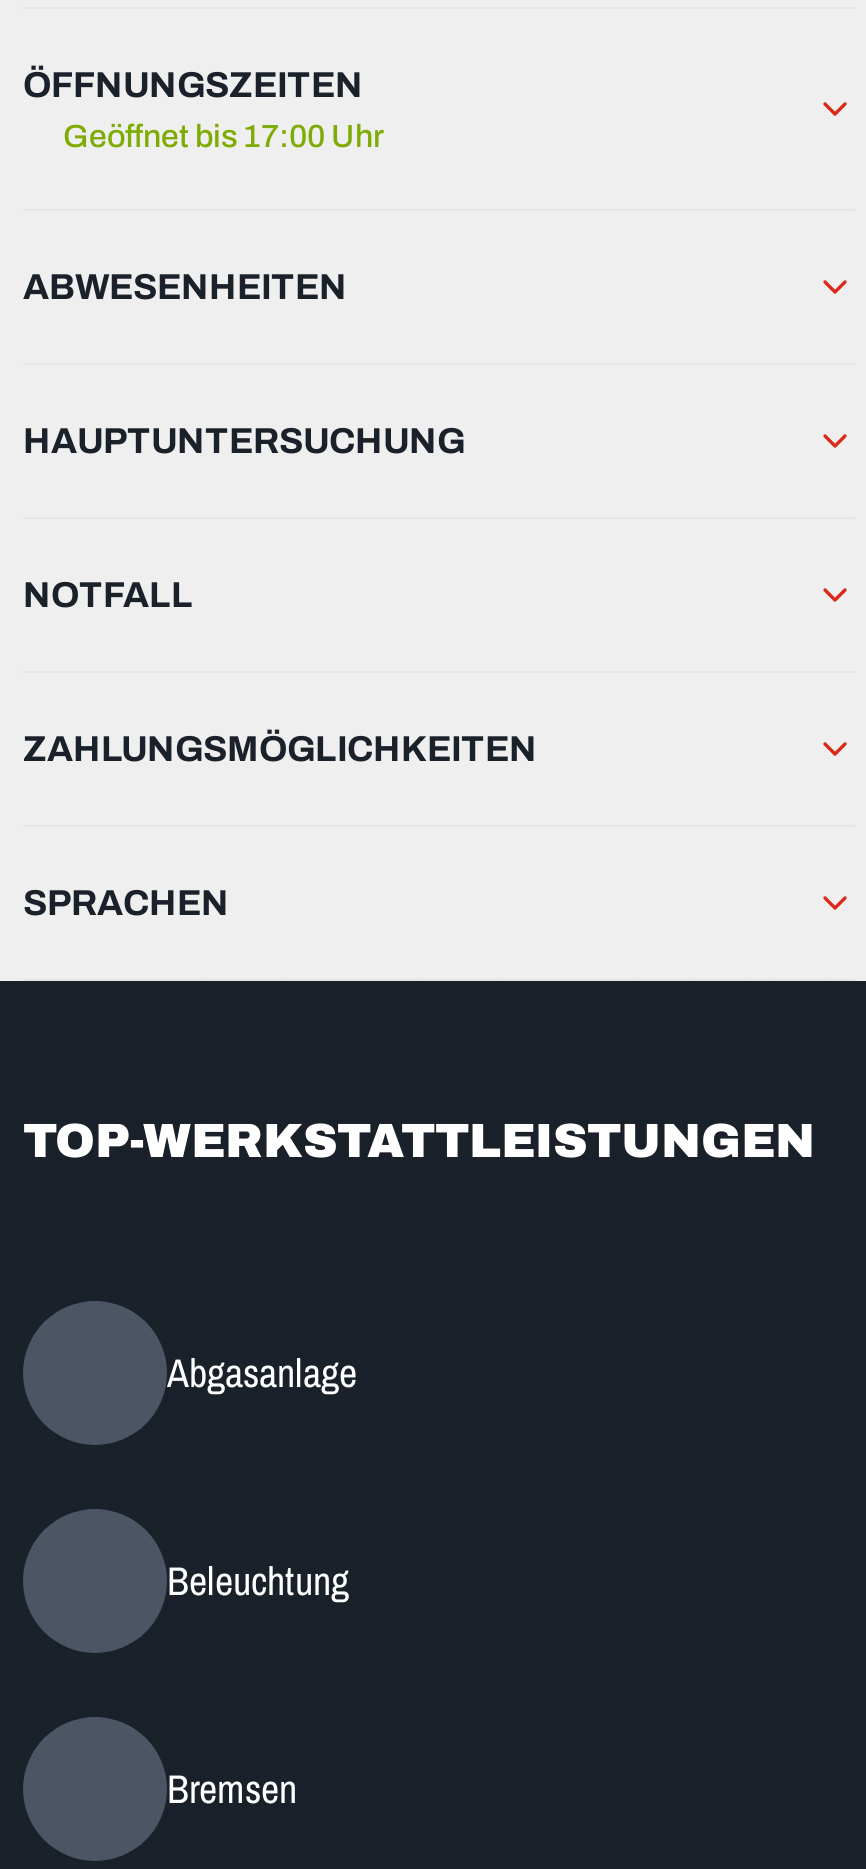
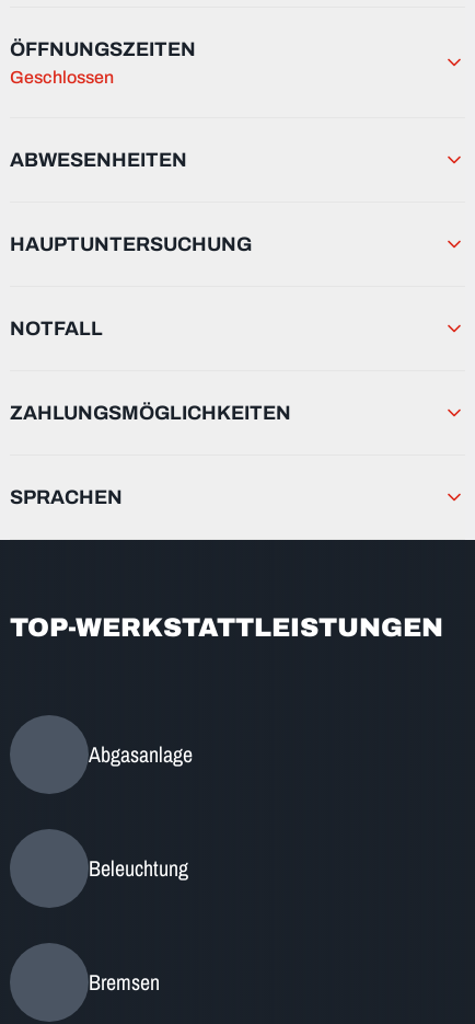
- Geöffnet bis 17:00 Uhr
+ Geschlossen
